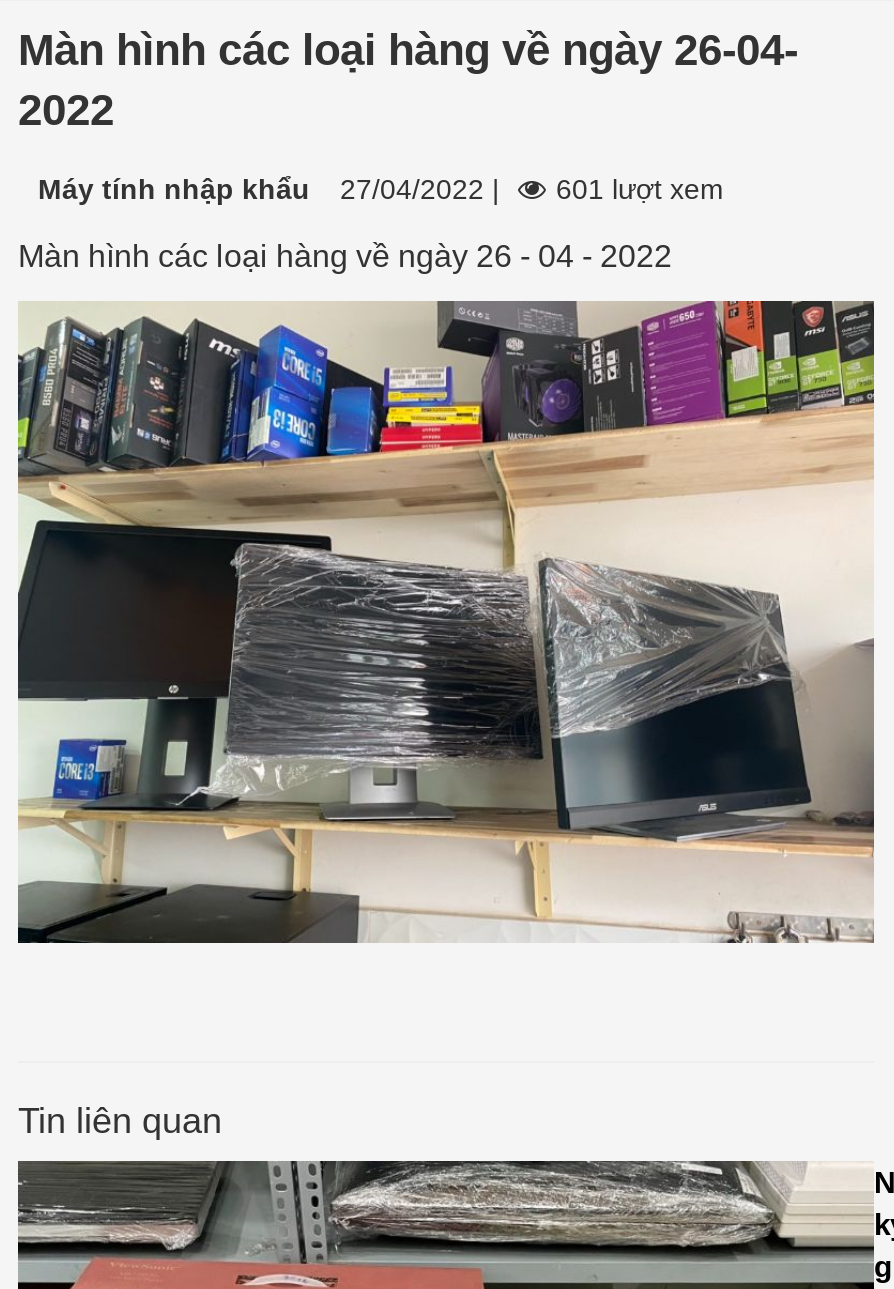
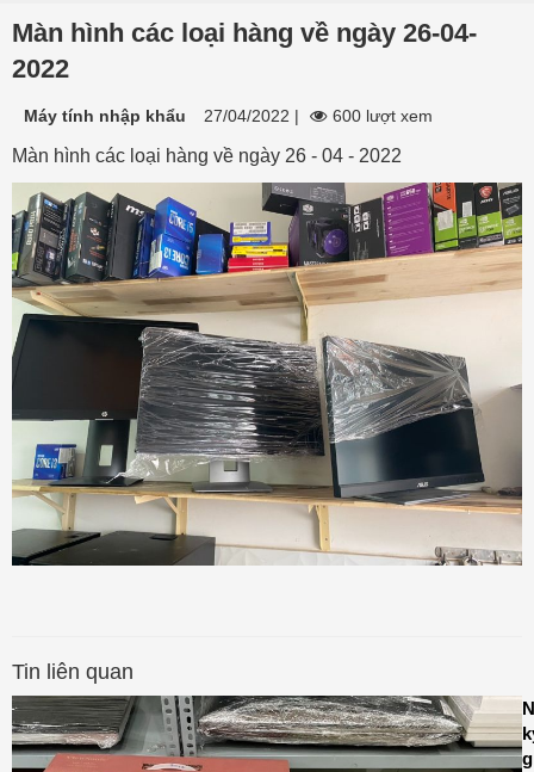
- 601 lượt xem
+ 600 lượt xem
